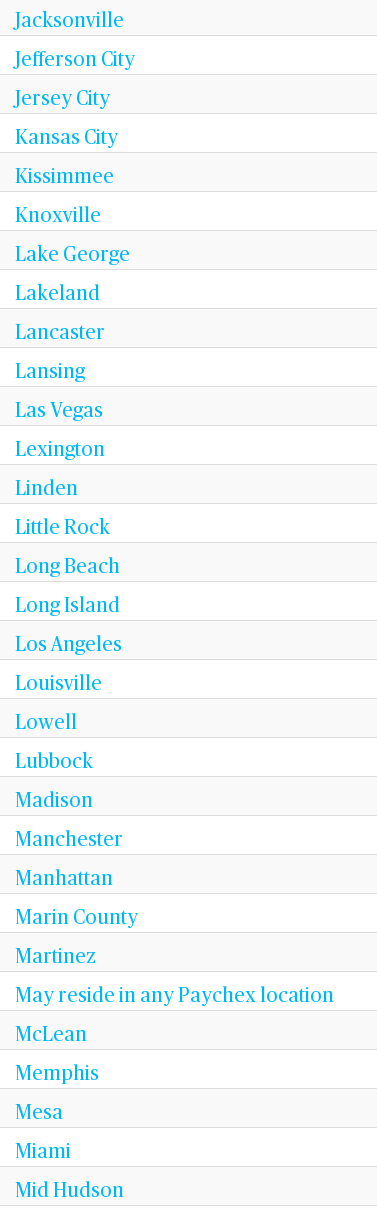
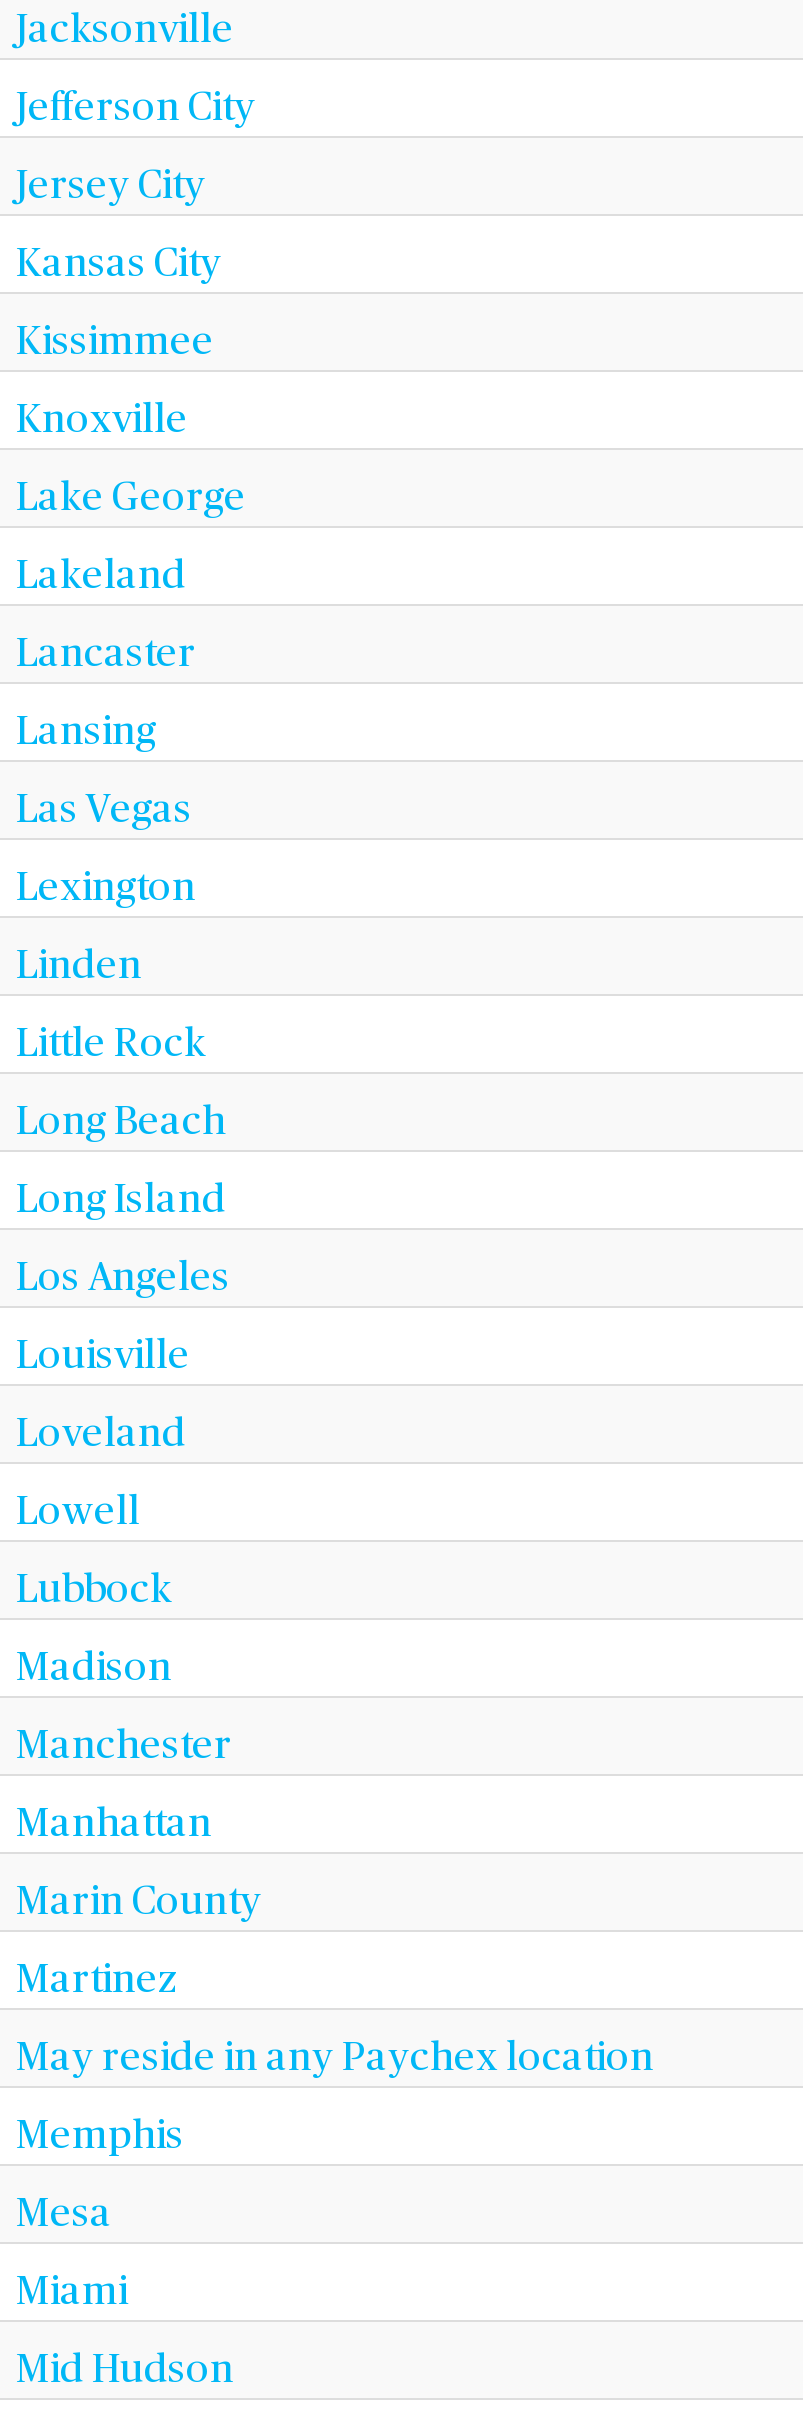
+ Loveland

moved down: Lowell | Lubbock | Madison | Manchester | Manhattan | Marin County | Martinez | May reside in any Paychex location

- McLean
